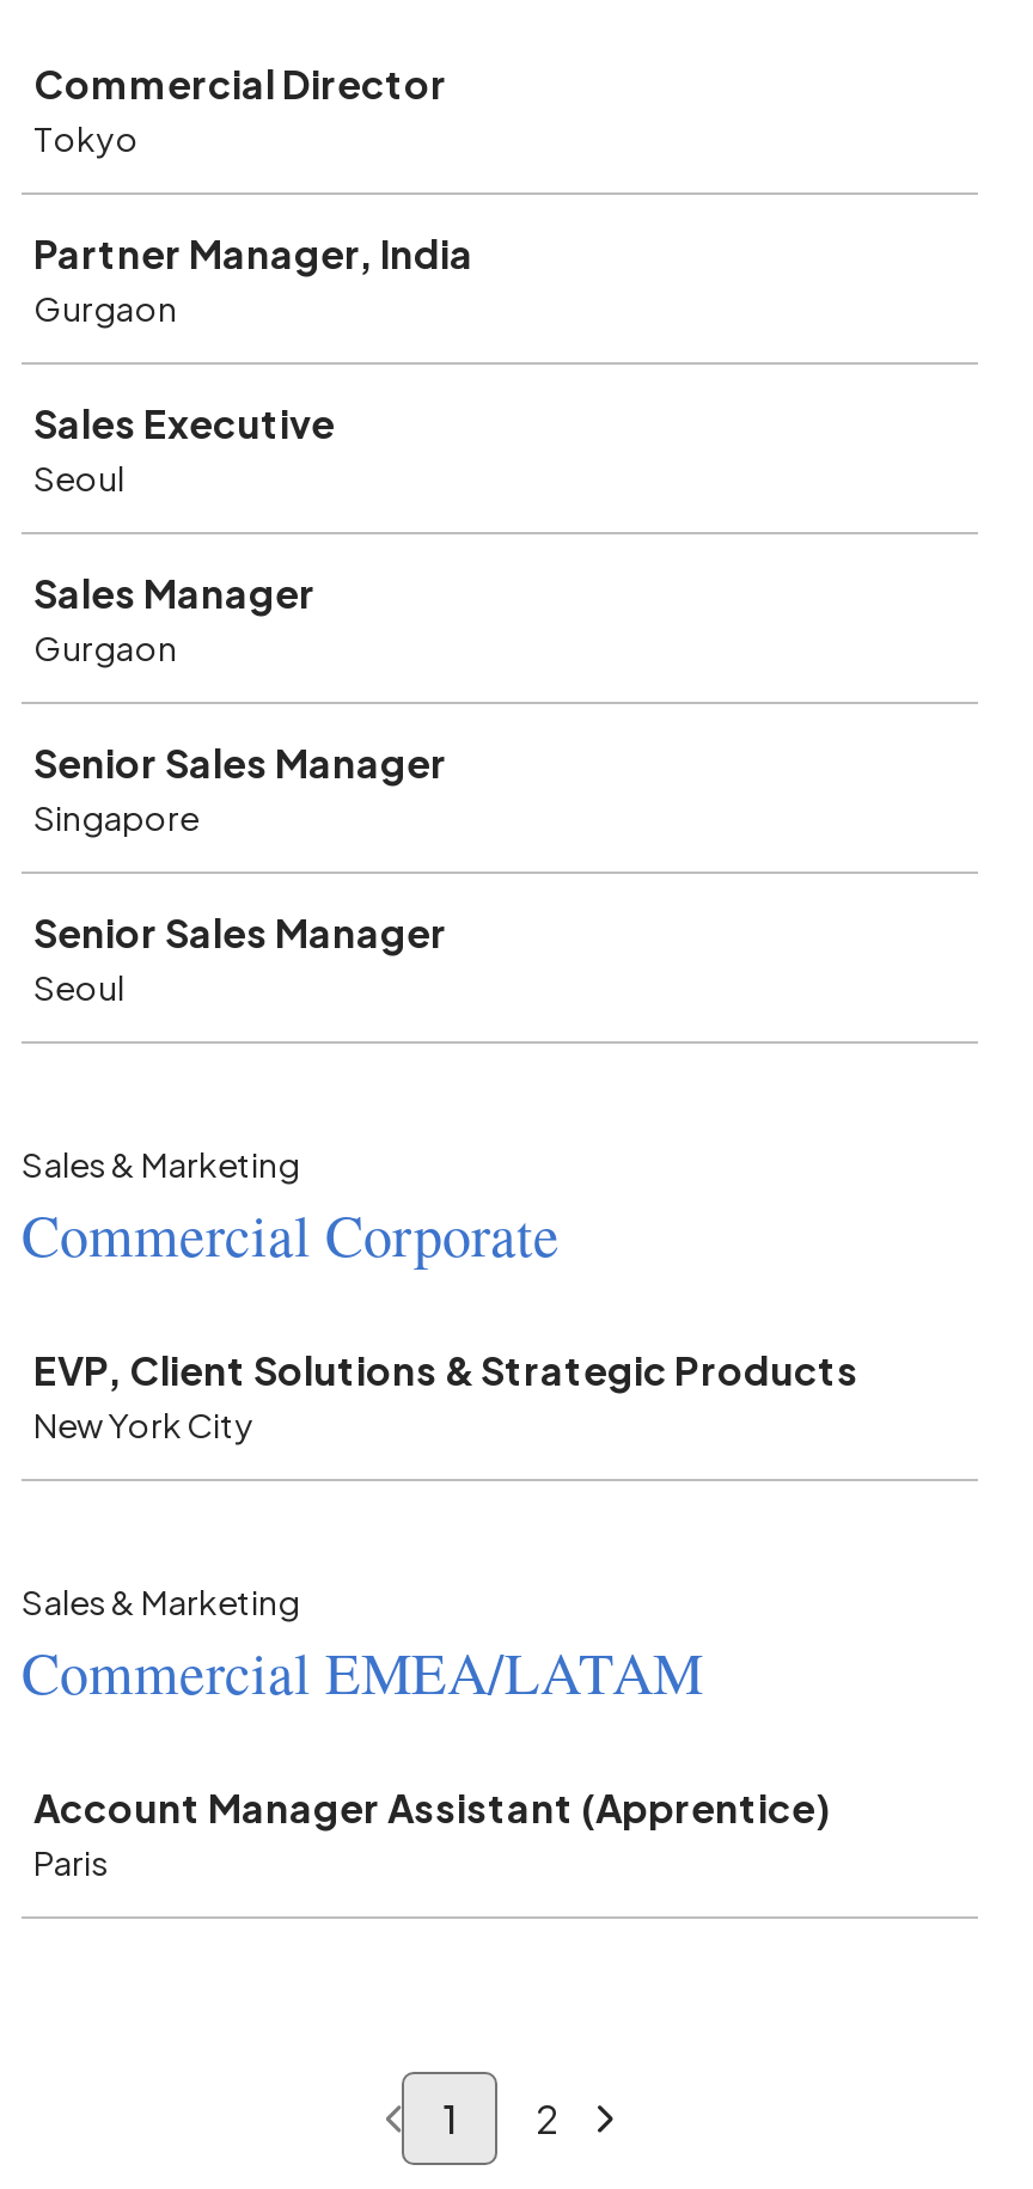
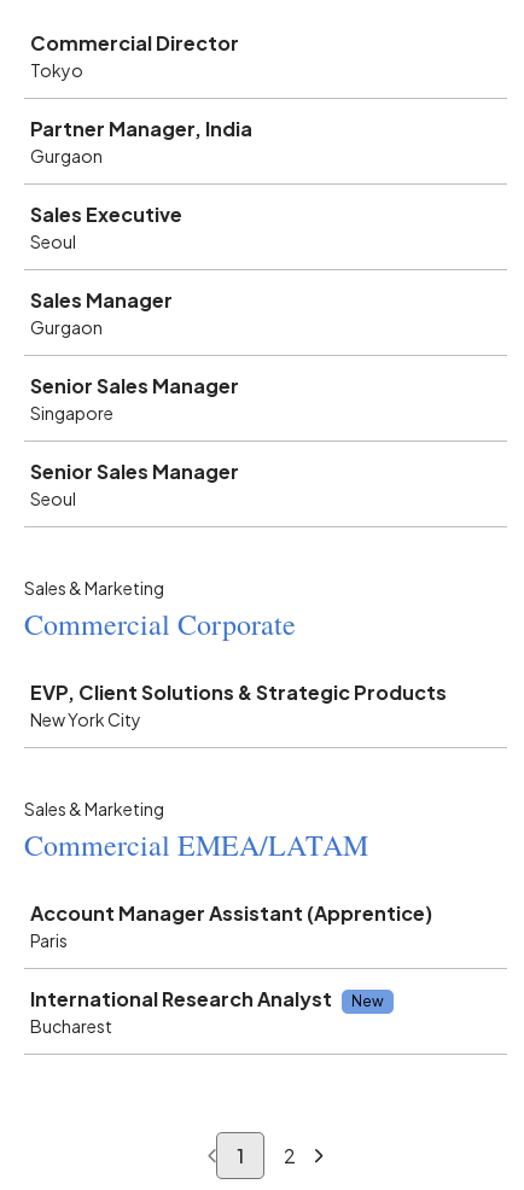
+ International Research Analyst
+ New
+ Bucharest
